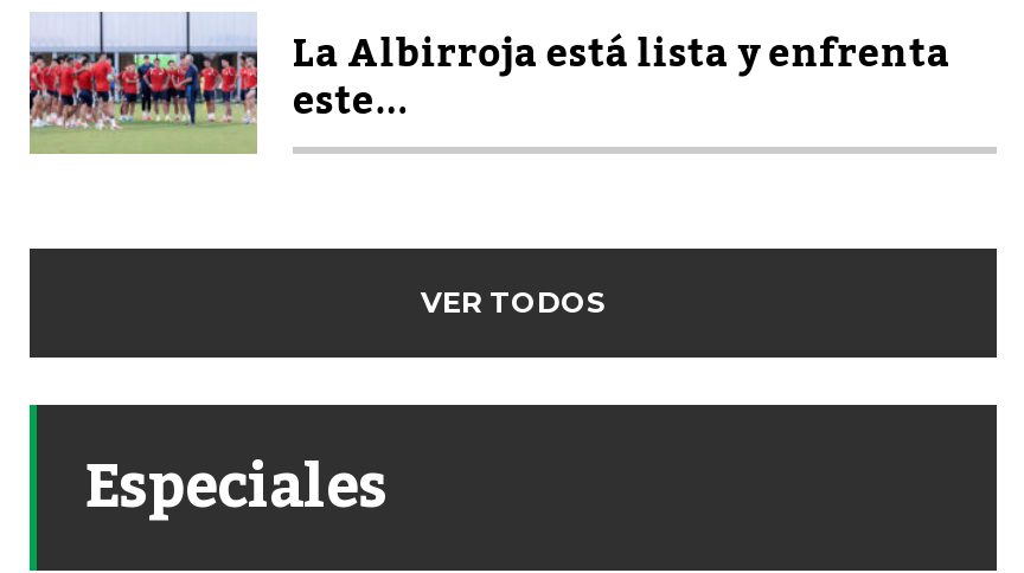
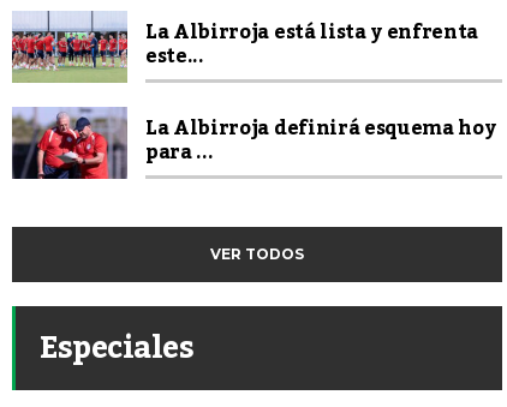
+ [image]
+ La Albirroja definirá esquema hoy
+ para ...
